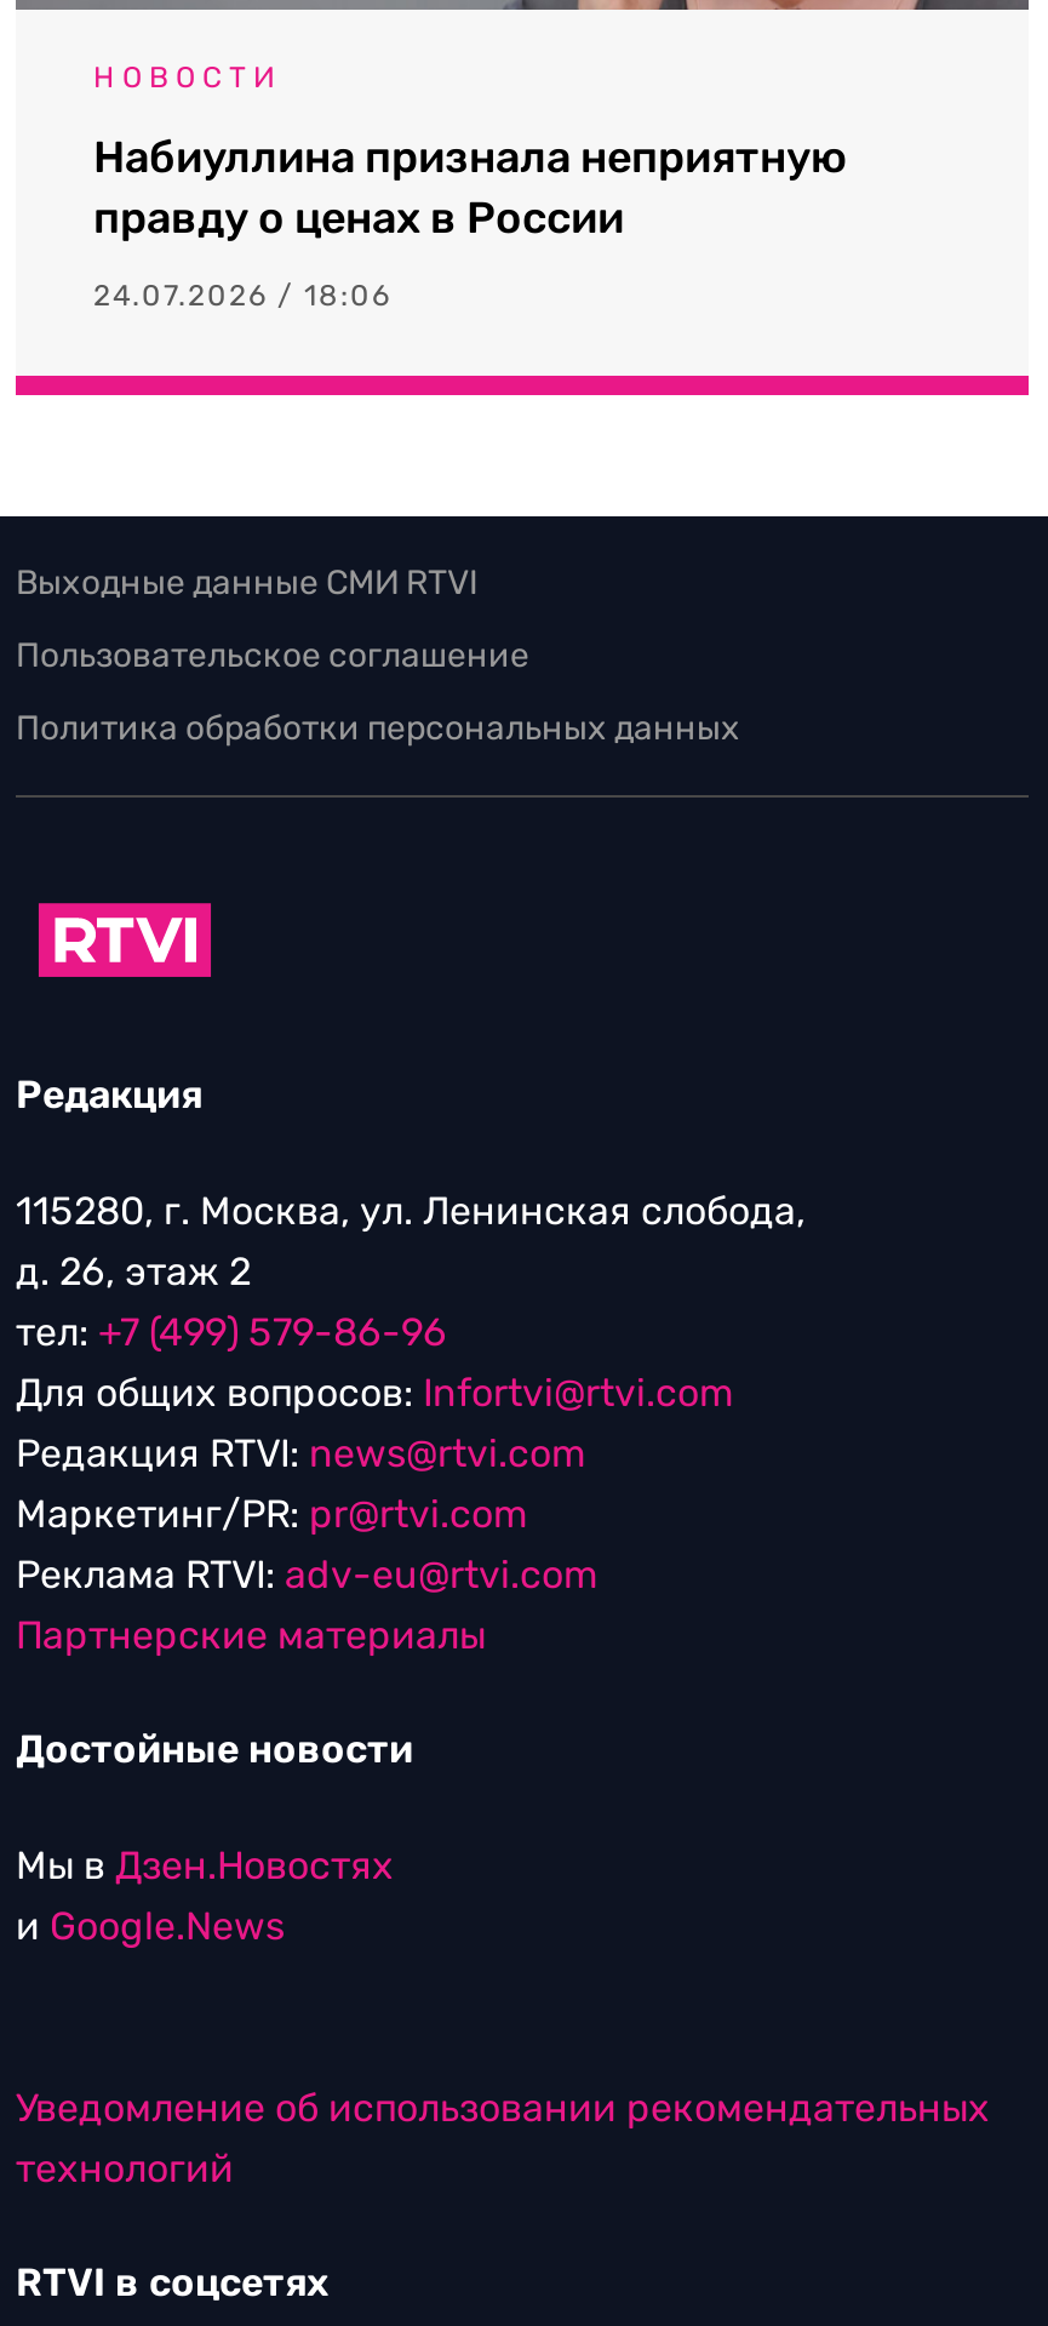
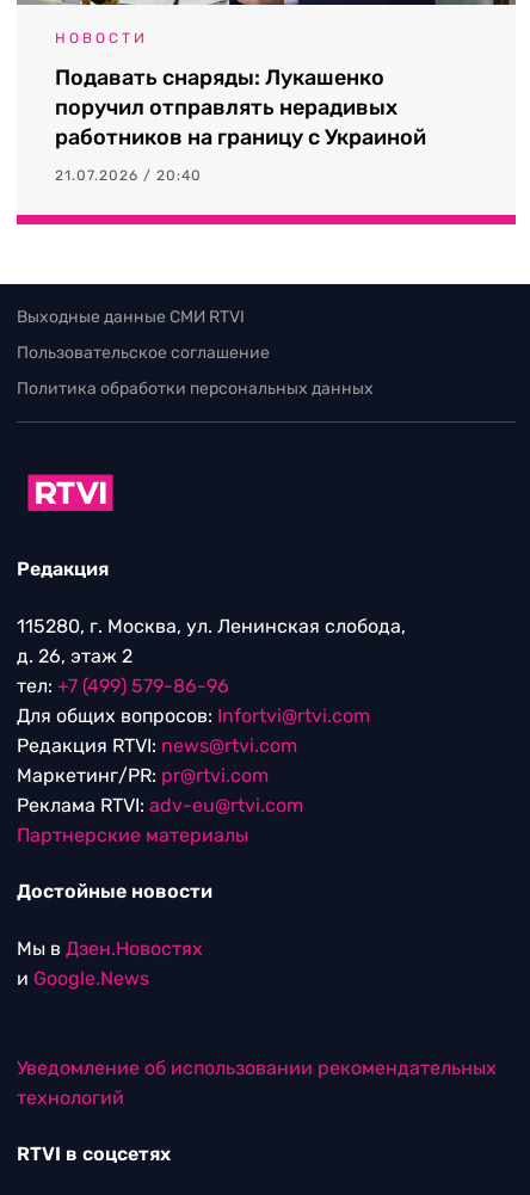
- Набиуллина признала неприятную
- правду о ценах в России
+ Подавать снаряды: Лукашенко
+ поручил отправлять нерадивых
+ работников на границу с Украиной

- 24.07.2026 / 18:06
+ 21.07.2026 / 20:40
